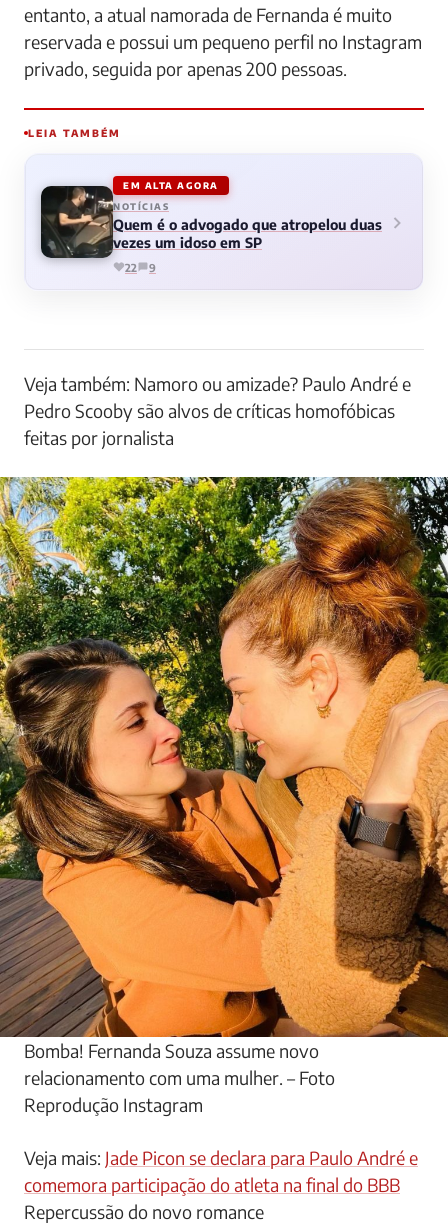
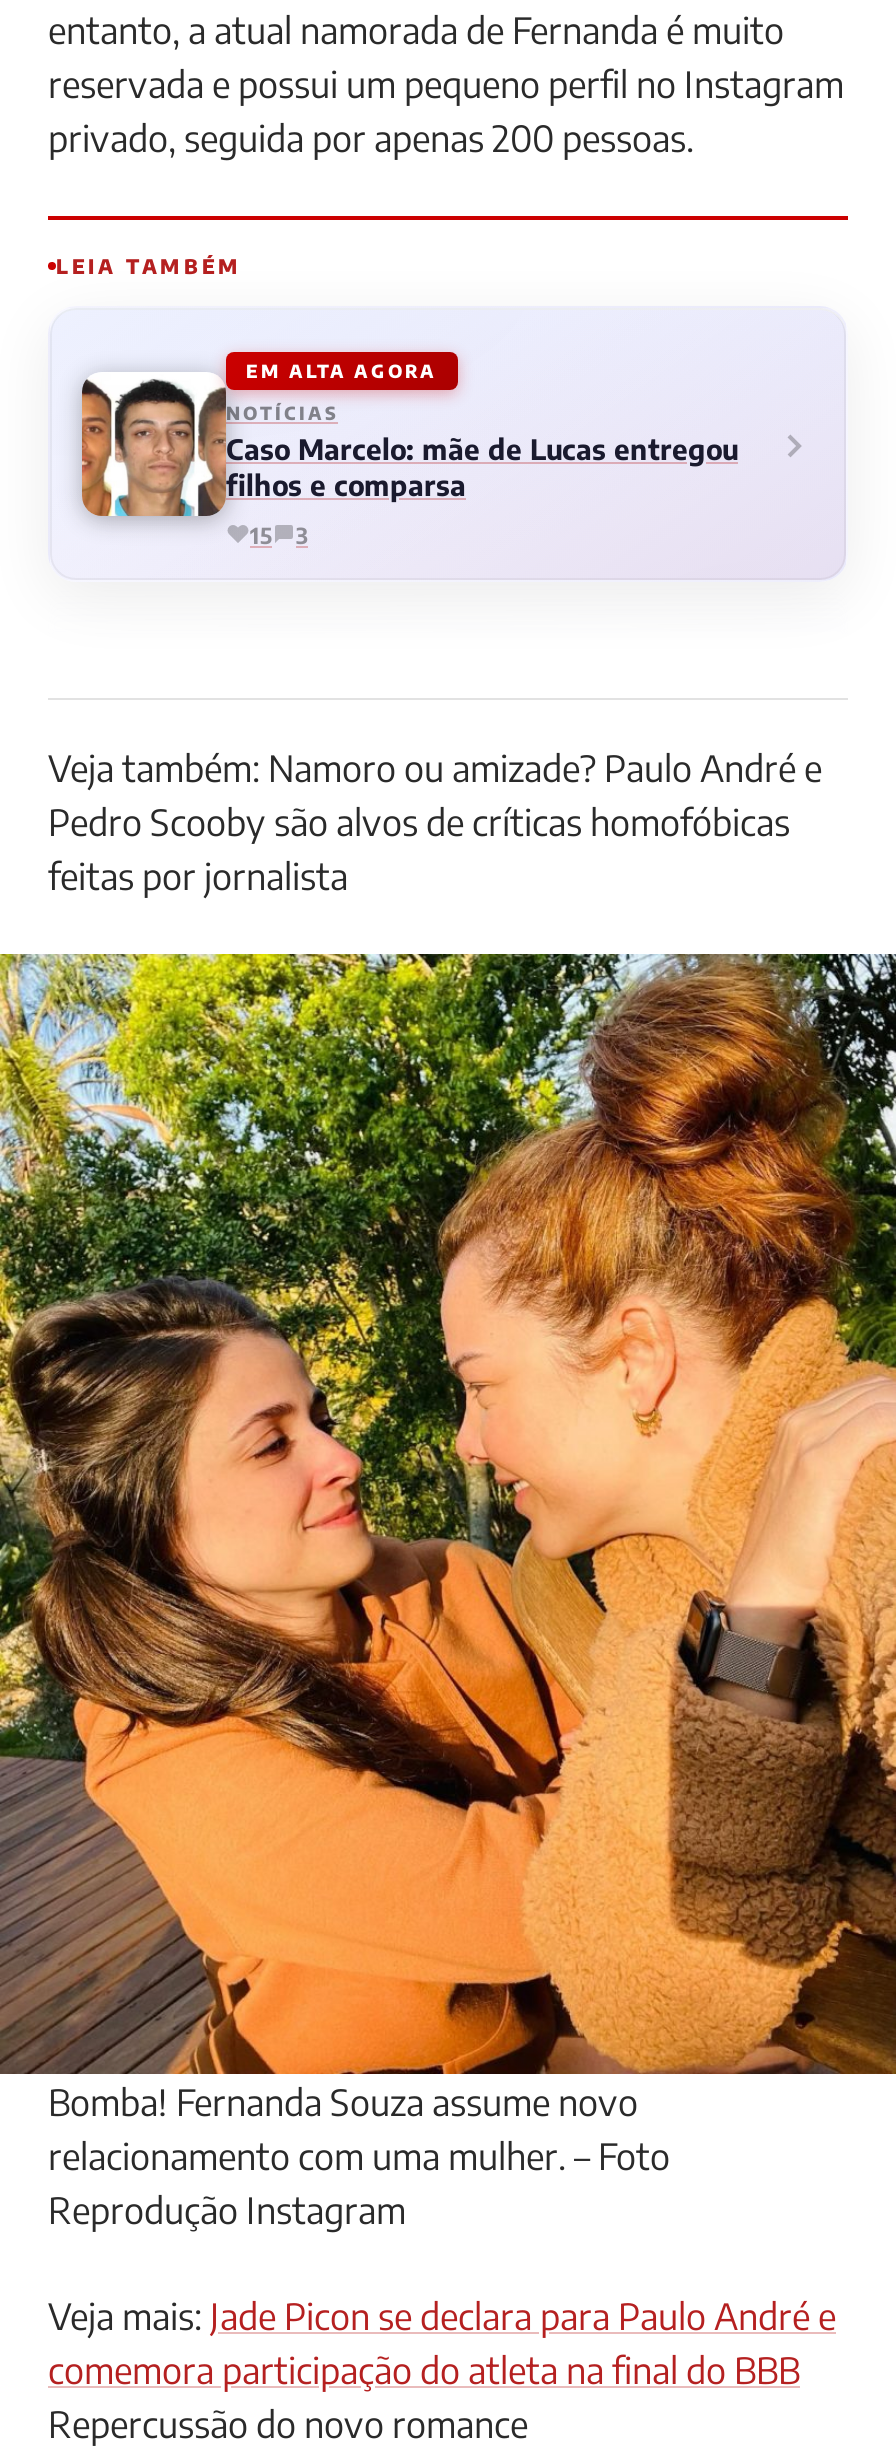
- [image]
- Quem é o advogado que atropelou duas
- vezes um idoso em SP
+ [image]
+ Caso Marcelo: mãe de Lucas entregou
+ filhos e comparsa

- 22
- 9
+ 15
+ 3
